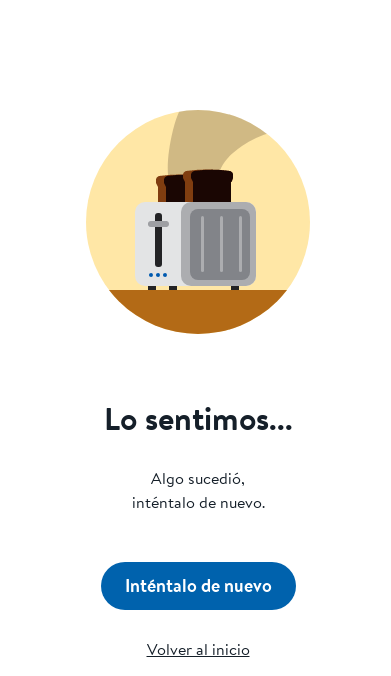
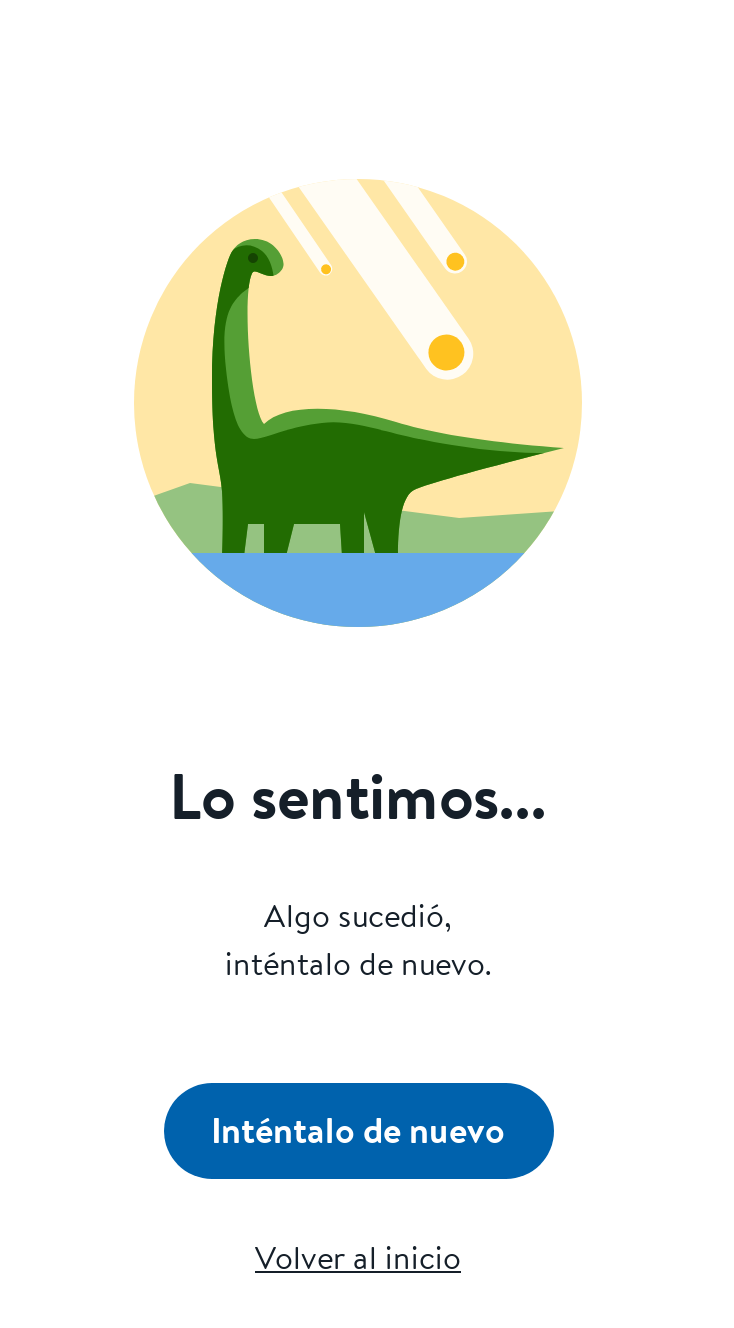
- [image]
+ [image]
